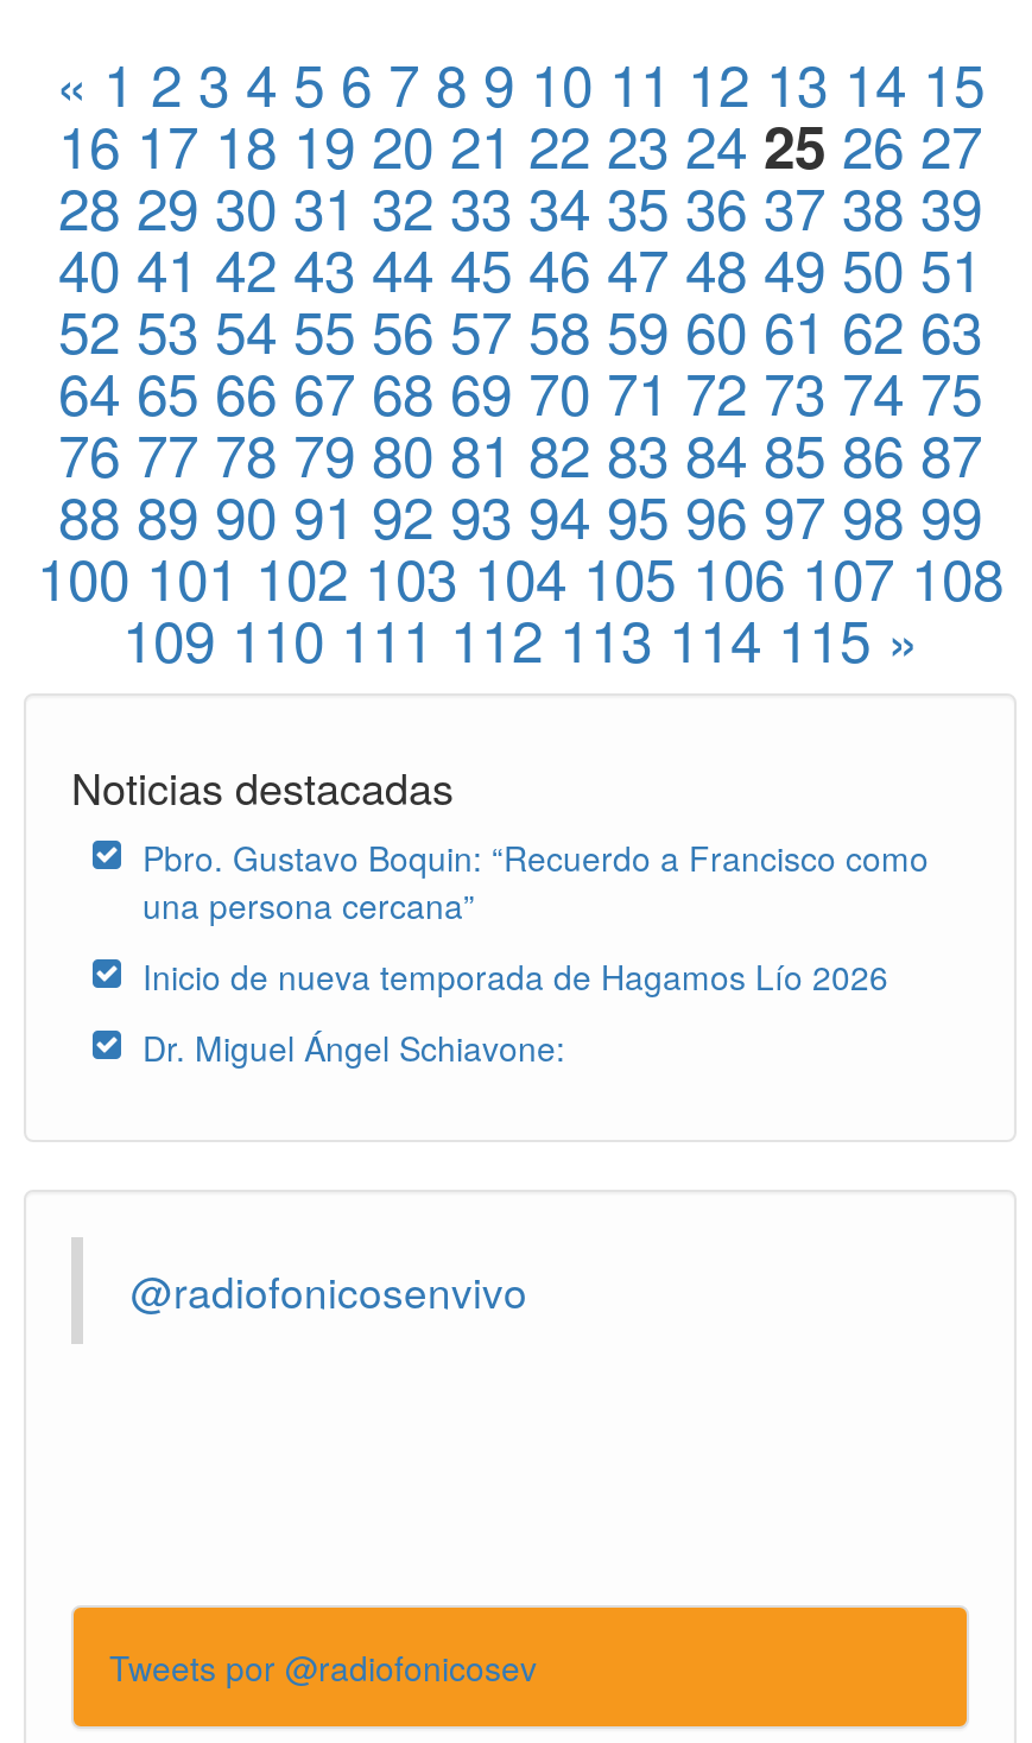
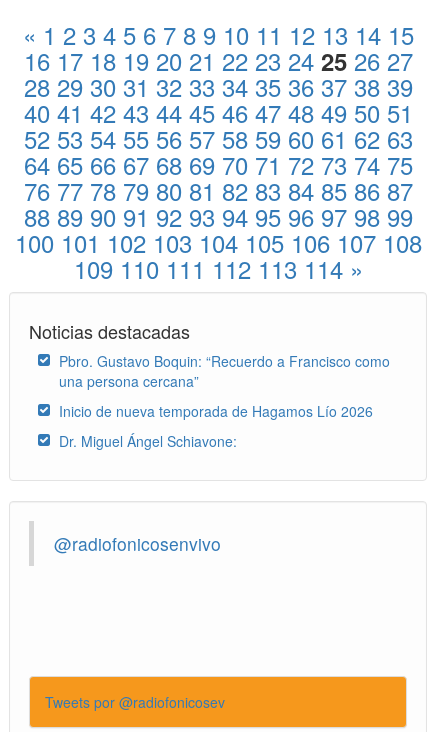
- 109 110 111 112 113 114 115 »
+ 109 110 111 112 113 114 »
